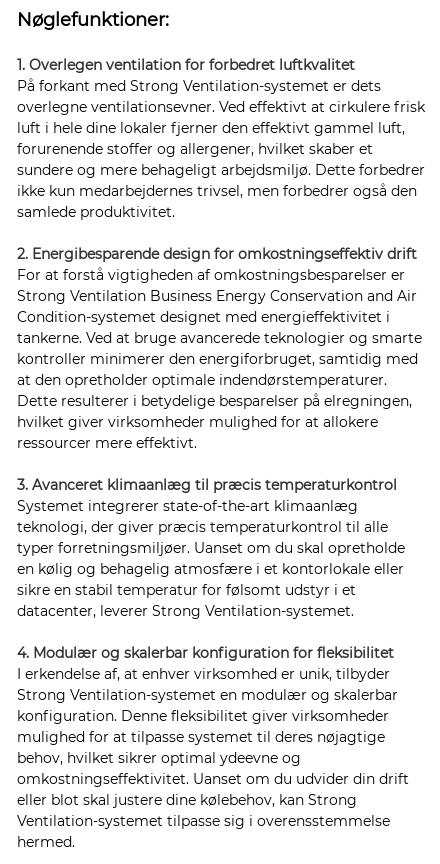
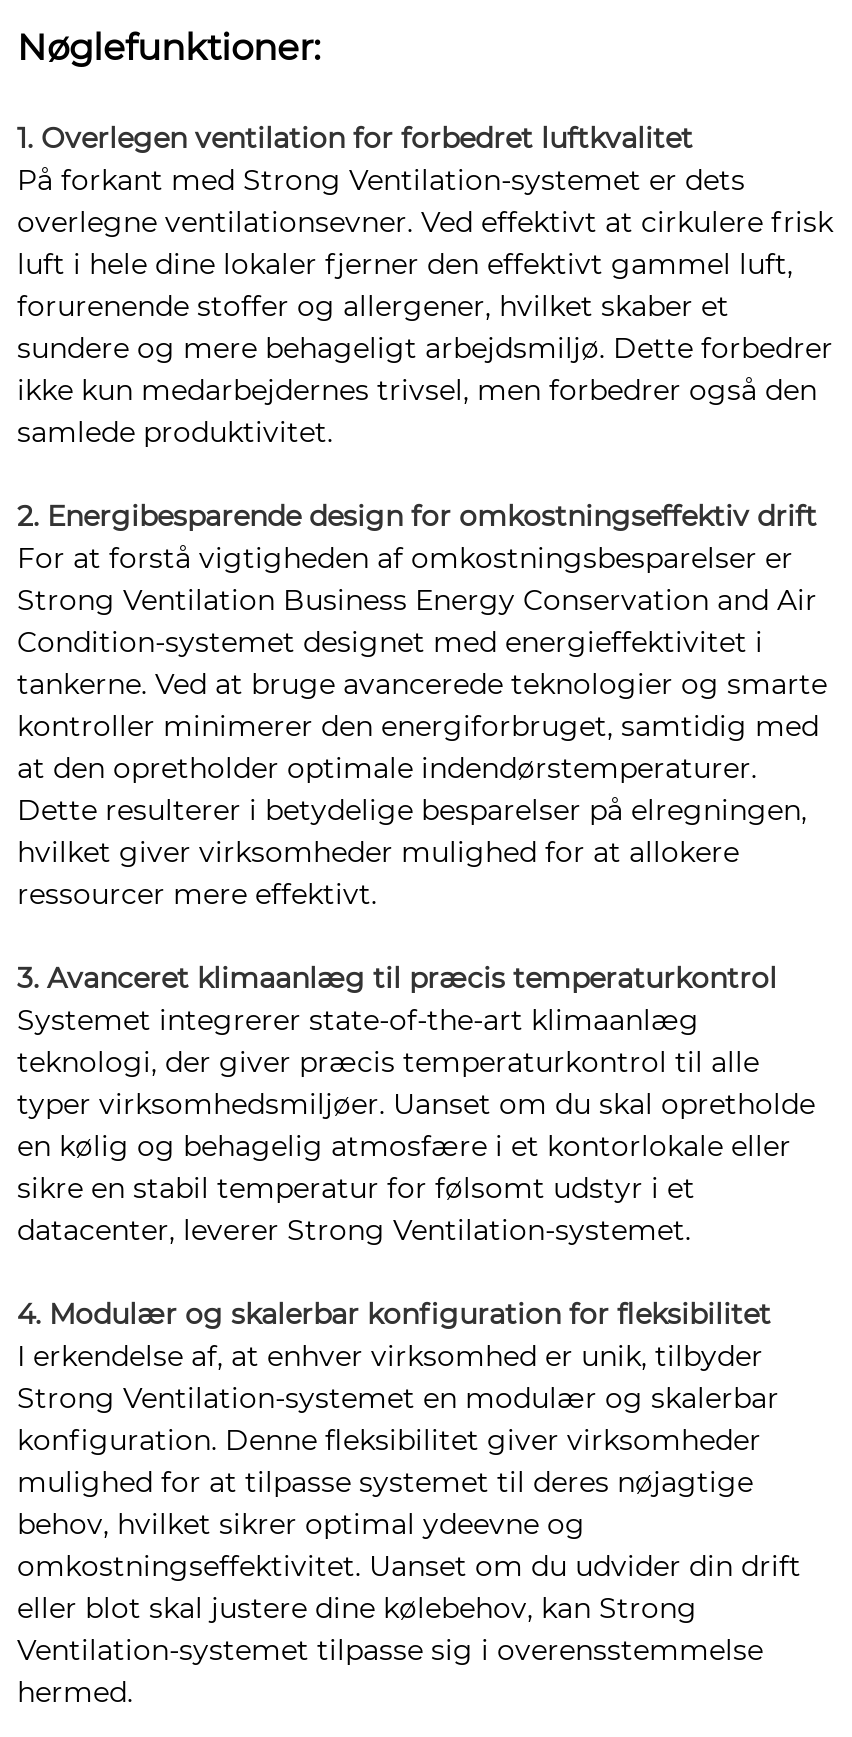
- typer forretningsmiljøer. Uanset om du skal opretholde
+ typer virksomhedsmiljøer. Uanset om du skal opretholde
